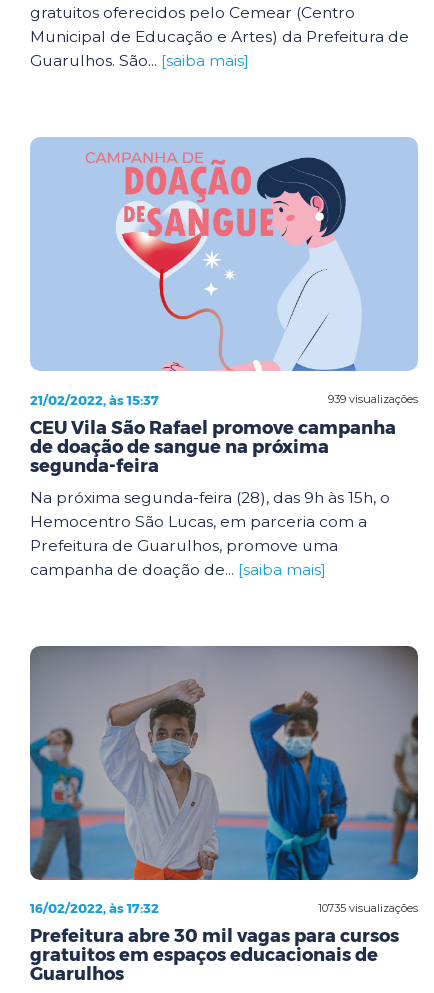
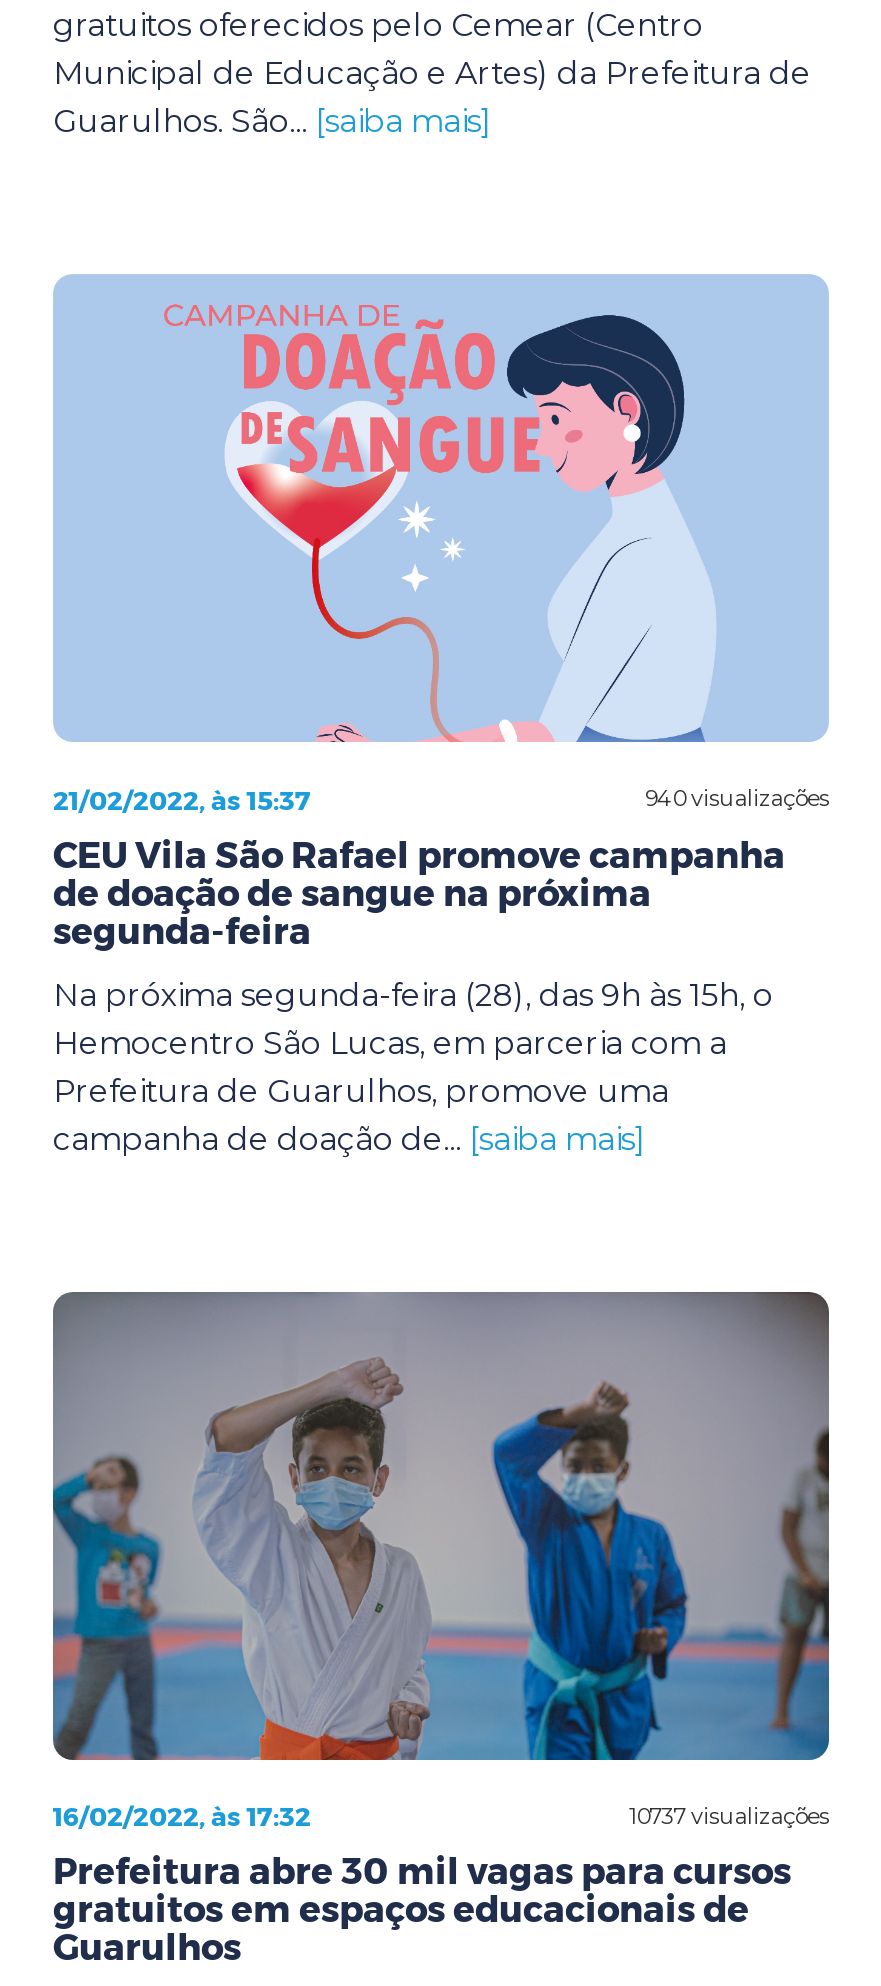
- 939 visualizações
+ 940 visualizações

- 10735 visualizações
+ 10737 visualizações
